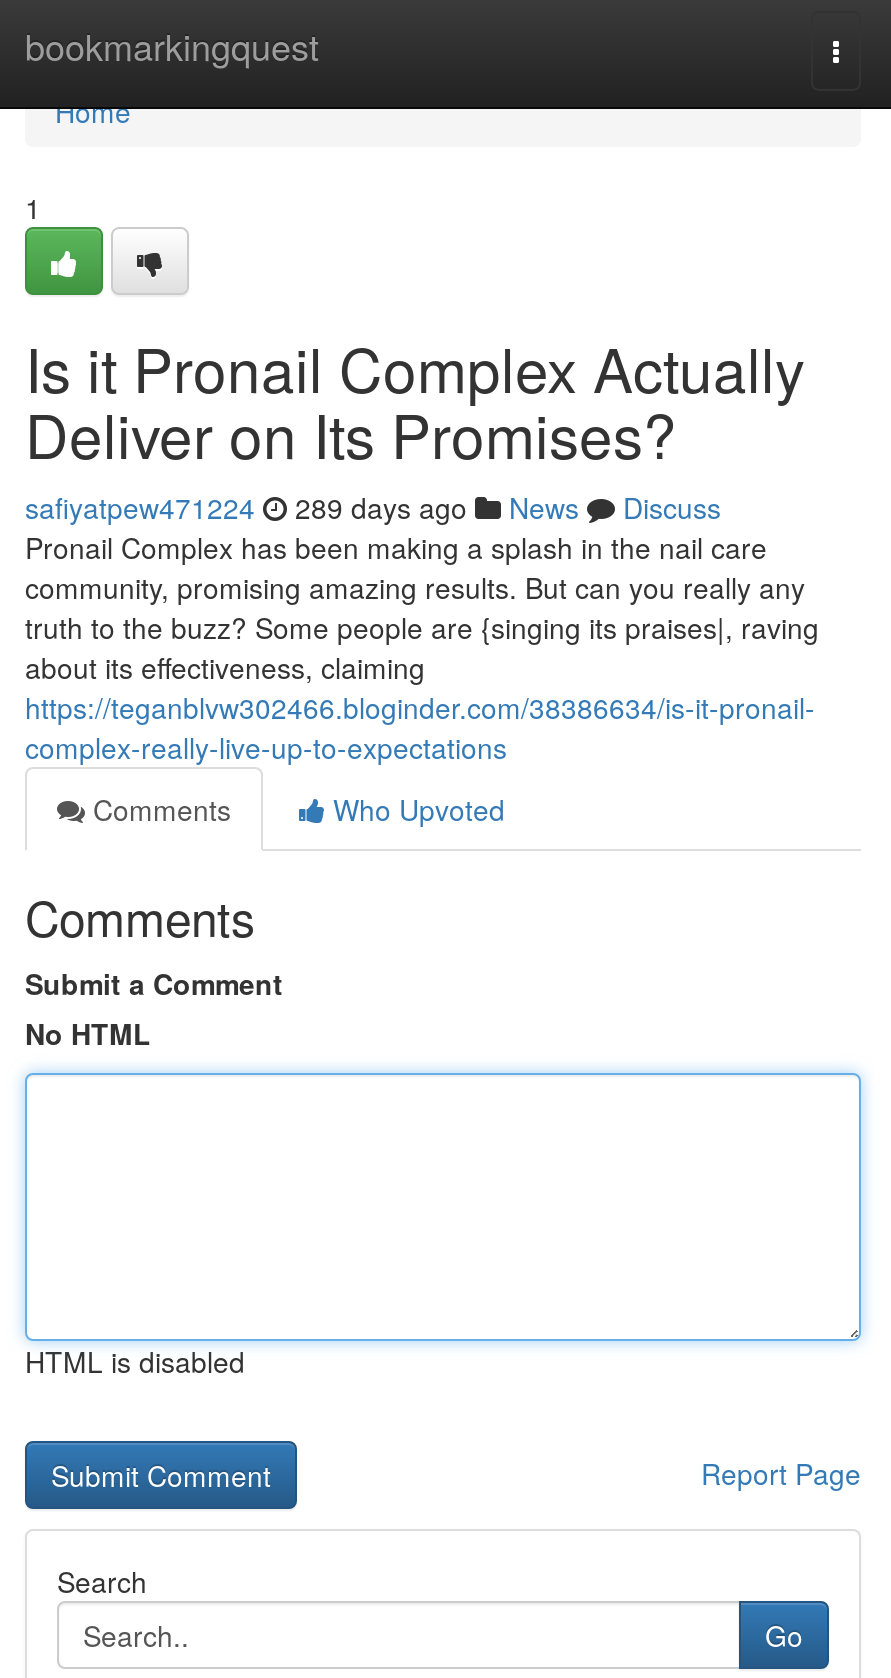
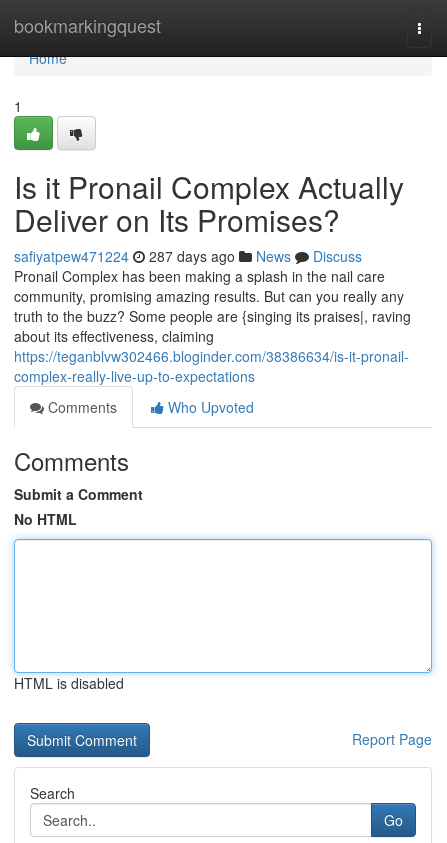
- safiyatpew471224 289 days ago News Discuss
+ safiyatpew471224 287 days ago News Discuss
